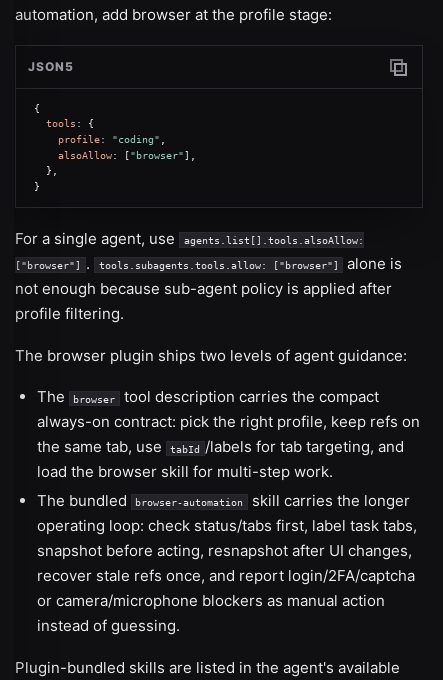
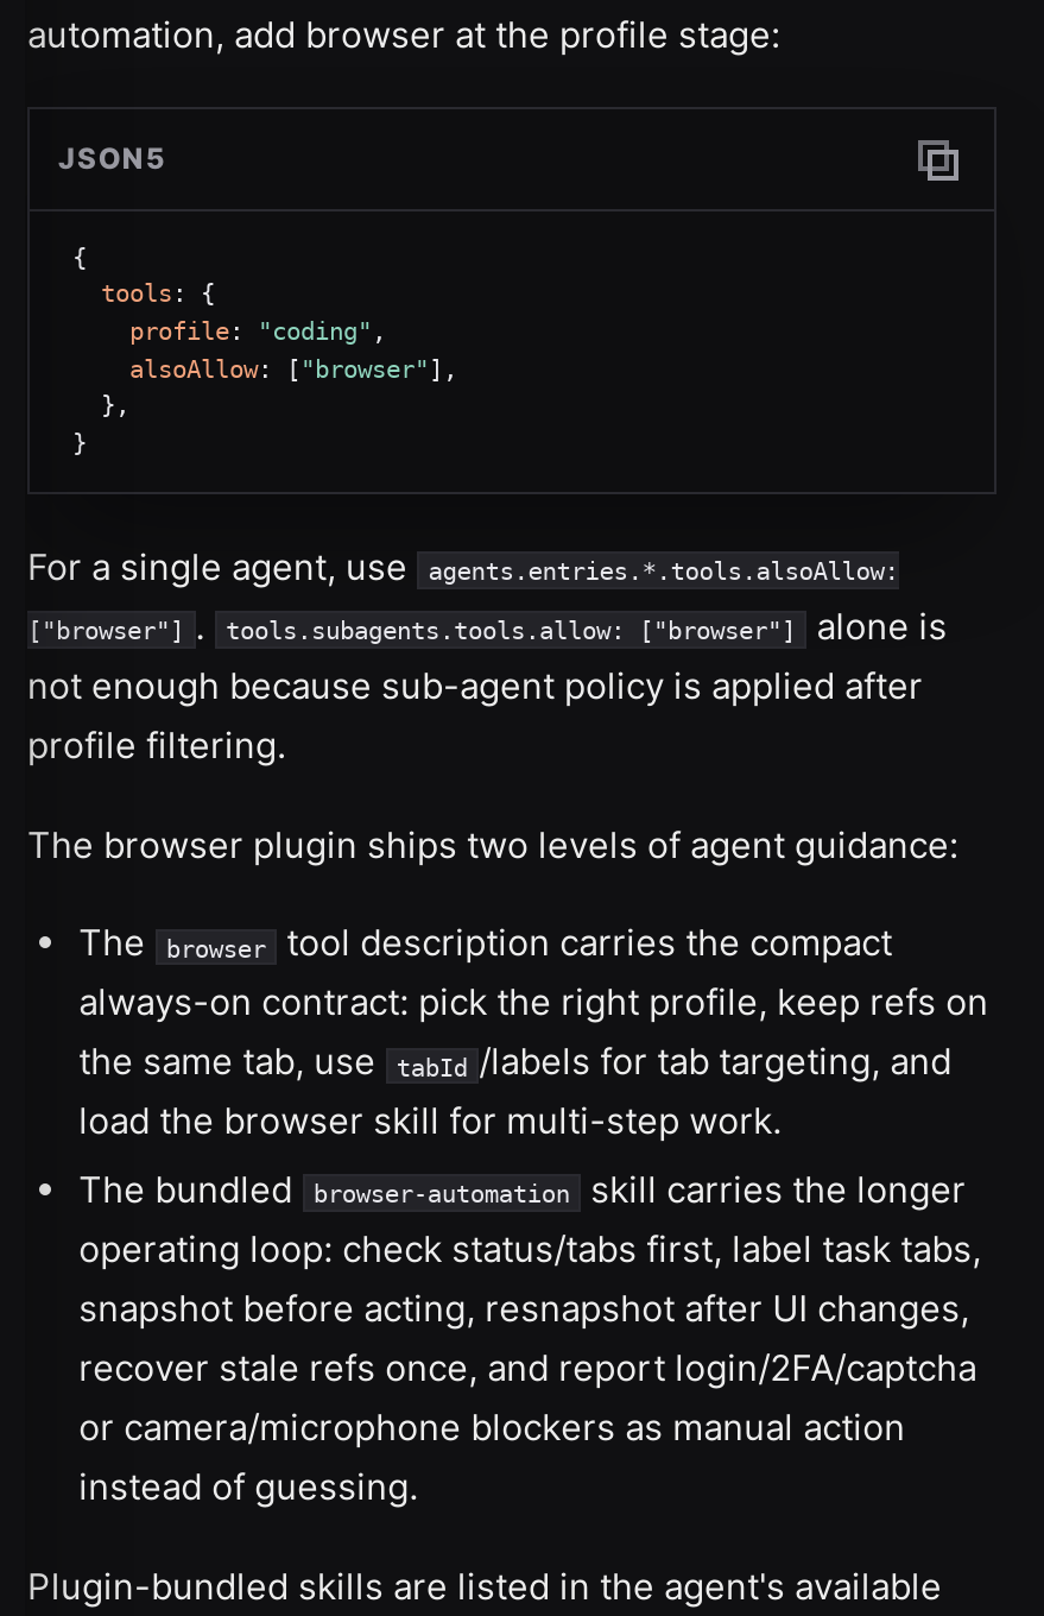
- For a single agent, use agents.list[].tools.alsoAllow:
+ For a single agent, use agents.entries.*.tools.alsoAllow:
